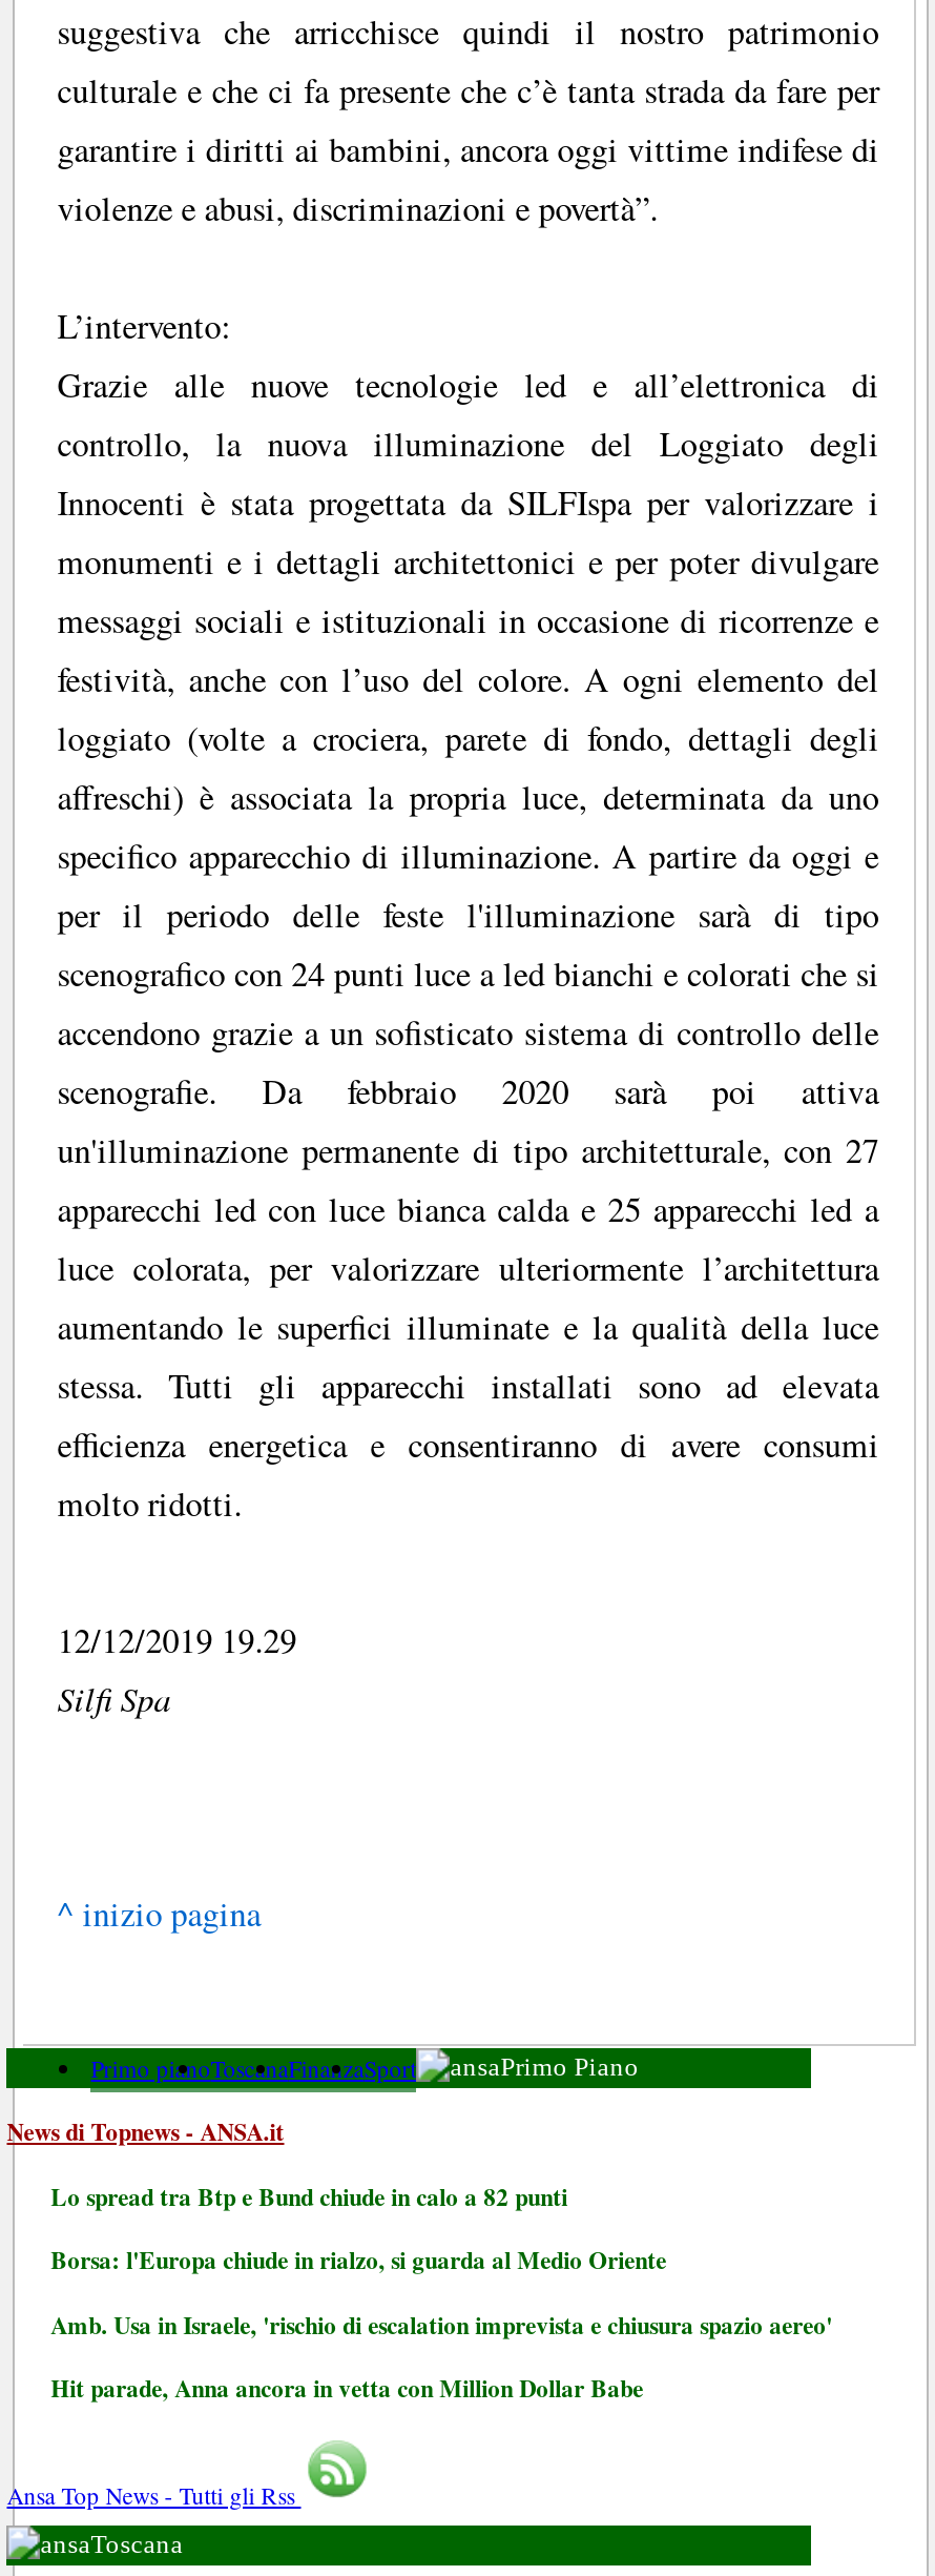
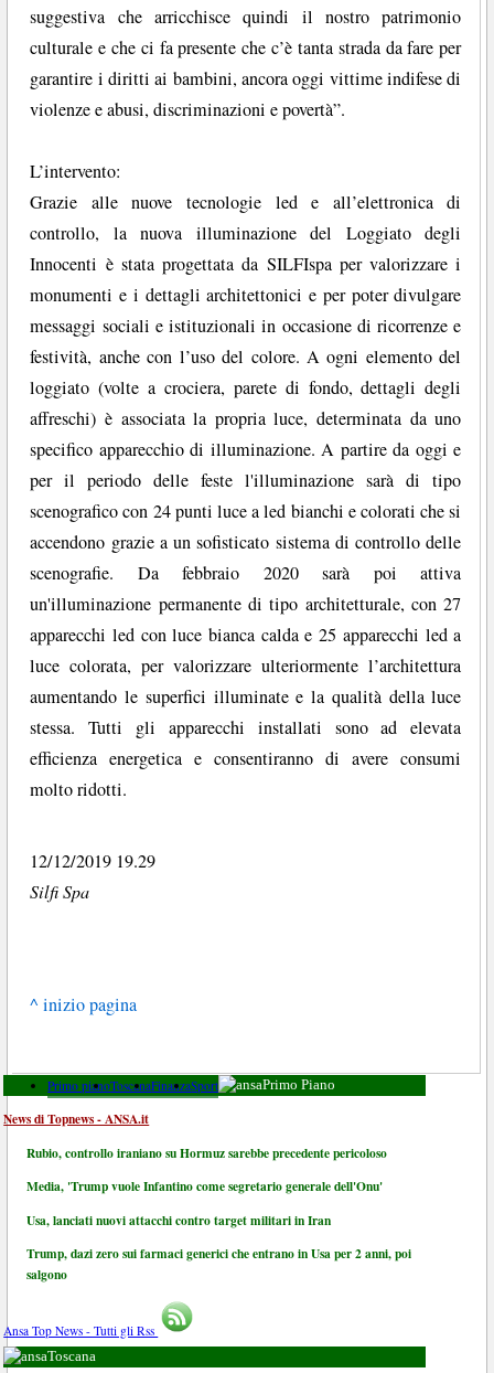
- Lo spread tra Btp e Bund chiude in calo a 82 punti
+ Rubio, controllo iraniano su Hormuz sarebbe precedente pericoloso

- Borsa: l'Europa chiude in rialzo, si guarda al Medio Oriente
+ Media, 'Trump vuole Infantino come segretario generale dell'Onu'

- Amb. Usa in Israele, 'rischio di escalation imprevista e chiusura spazio aereo'
+ Usa, lanciati nuovi attacchi contro target militari in Iran

- Hit parade, Anna ancora in vetta con Million Dollar Babe
+ Trump, dazi zero sui farmaci generici che entrano in Usa per 2 anni, poi
+ salgono
